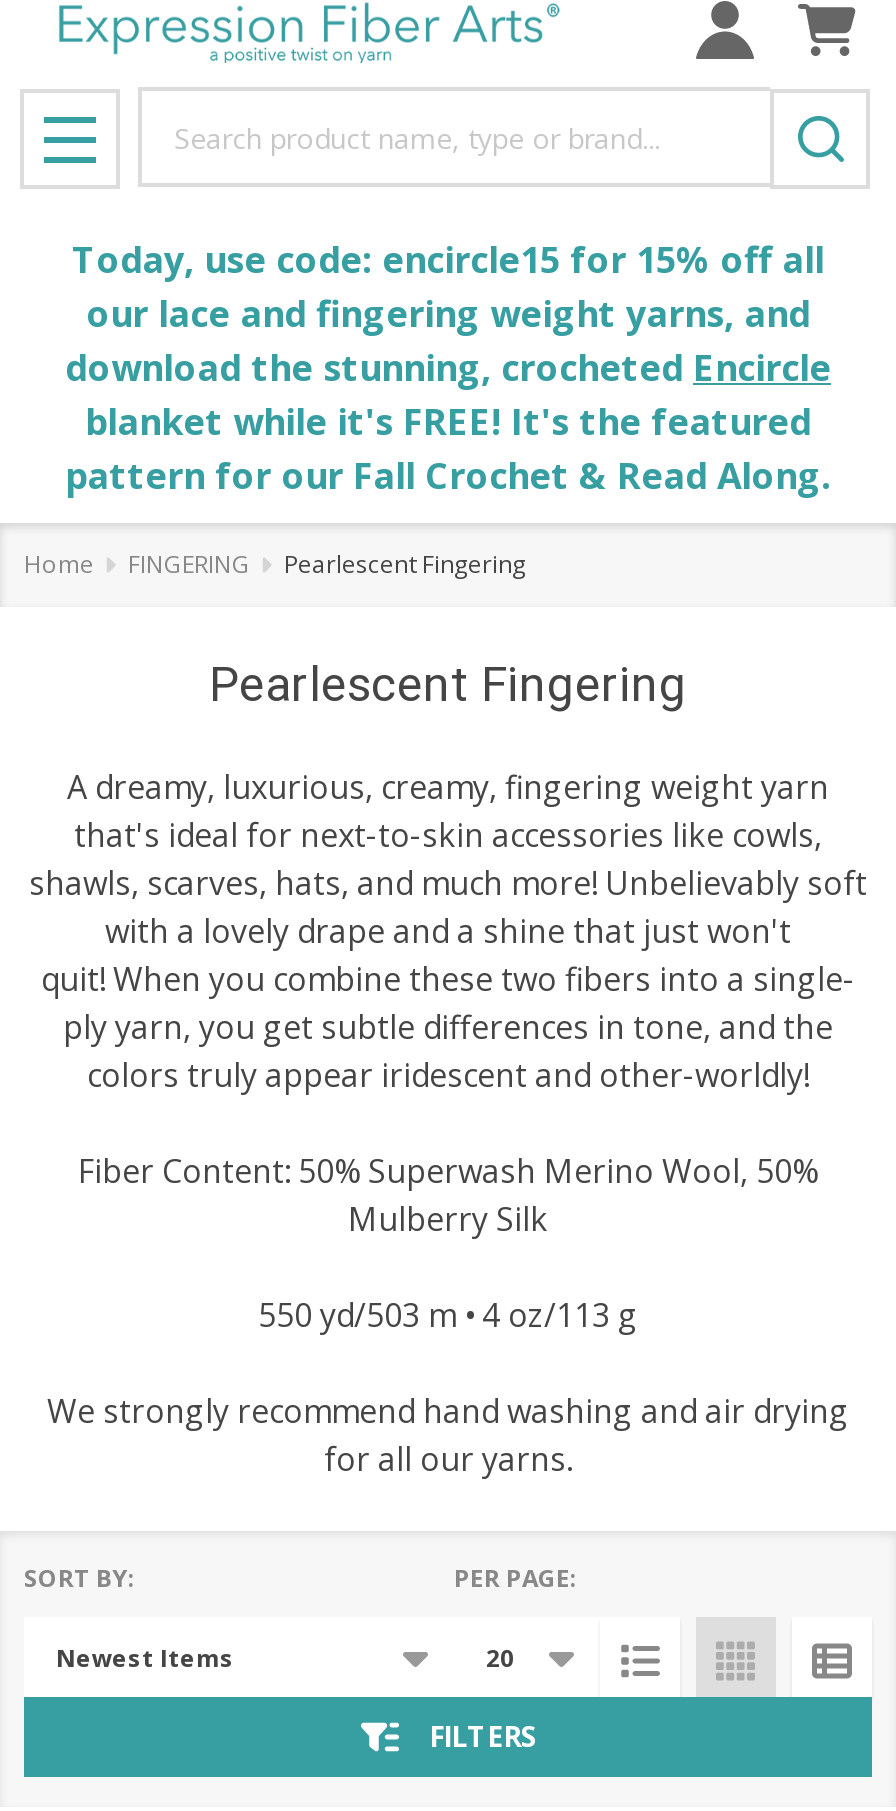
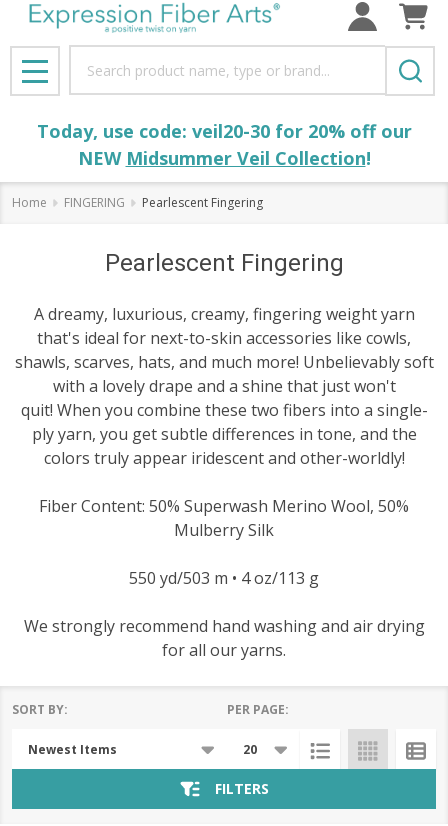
- Today, use code: encircle15 for 15% off all
- our lace and fingering weight yarns, and
- download the stunning, crocheted Encircle
- blanket while it's FREE! It's the featured
- pattern for our Fall Crochet & Read Along.
+ Today, use code: veil20-30 for 20% off our
+ NEW Midsummer Veil Collection!
